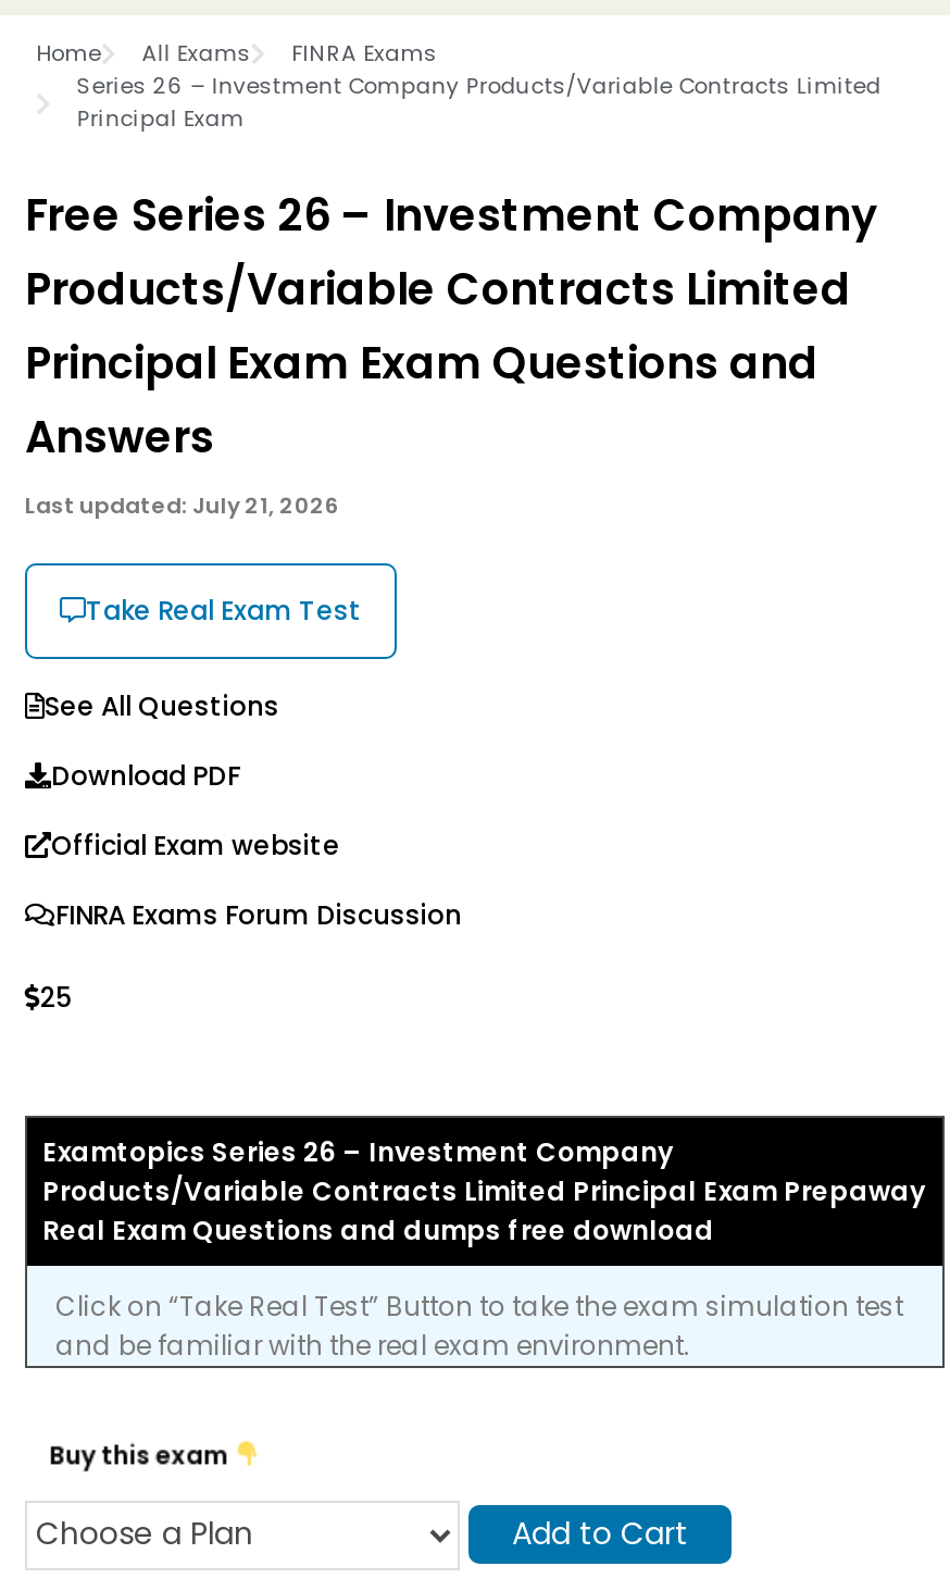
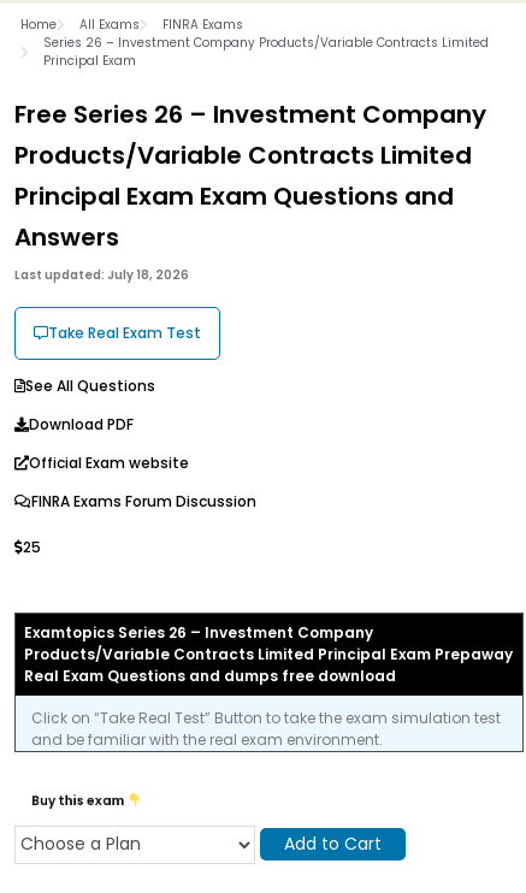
- Last updated: July 21, 2026
+ Last updated: July 18, 2026
